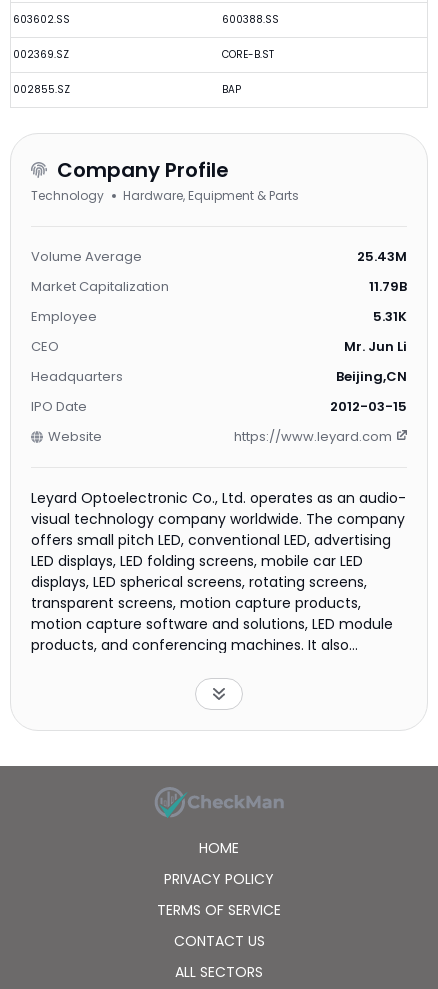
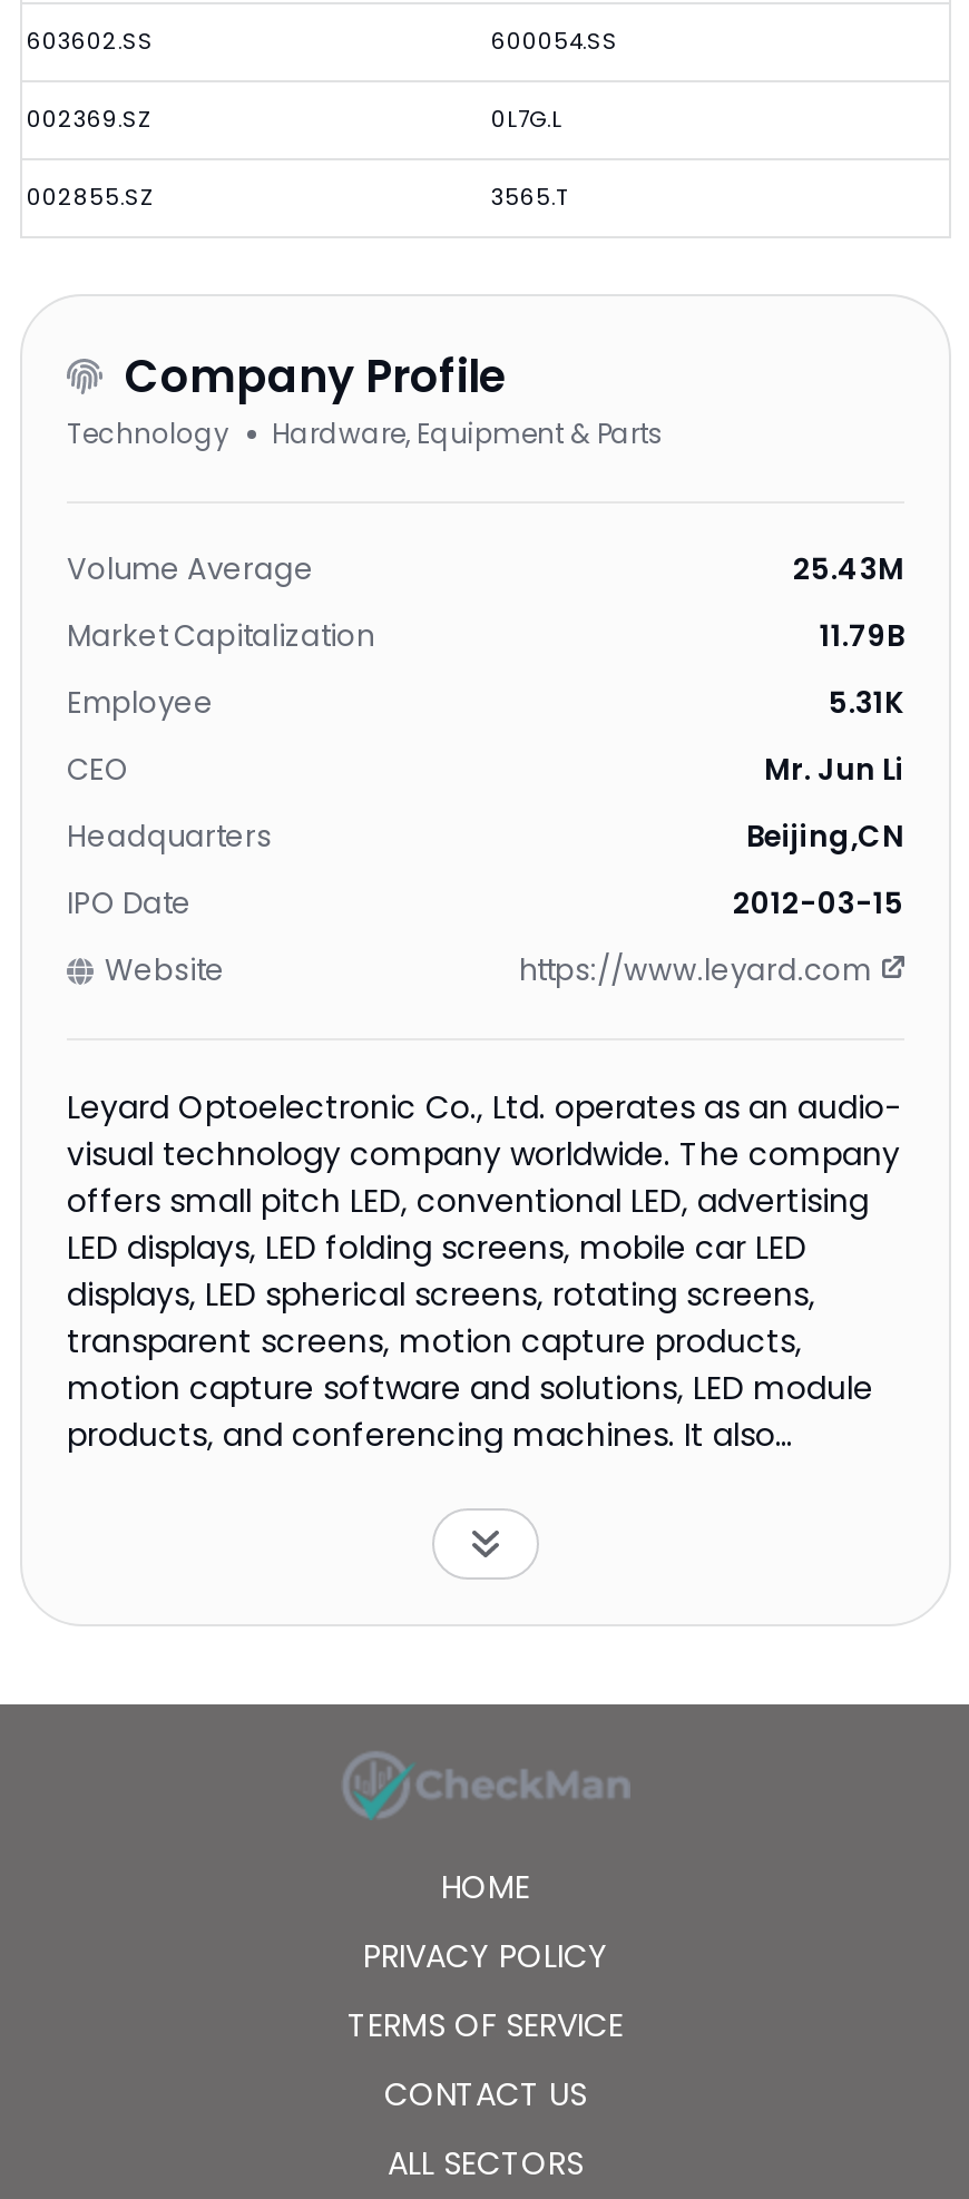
- 600388.SS
+ 600054.SS

- CORE-B.ST
+ 0L7G.L

- BAP
+ 3565.T
